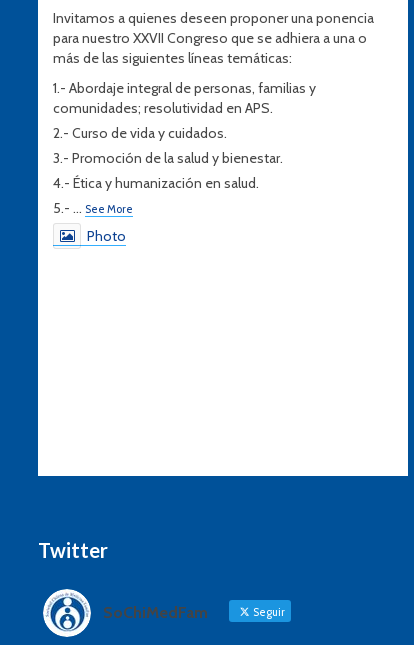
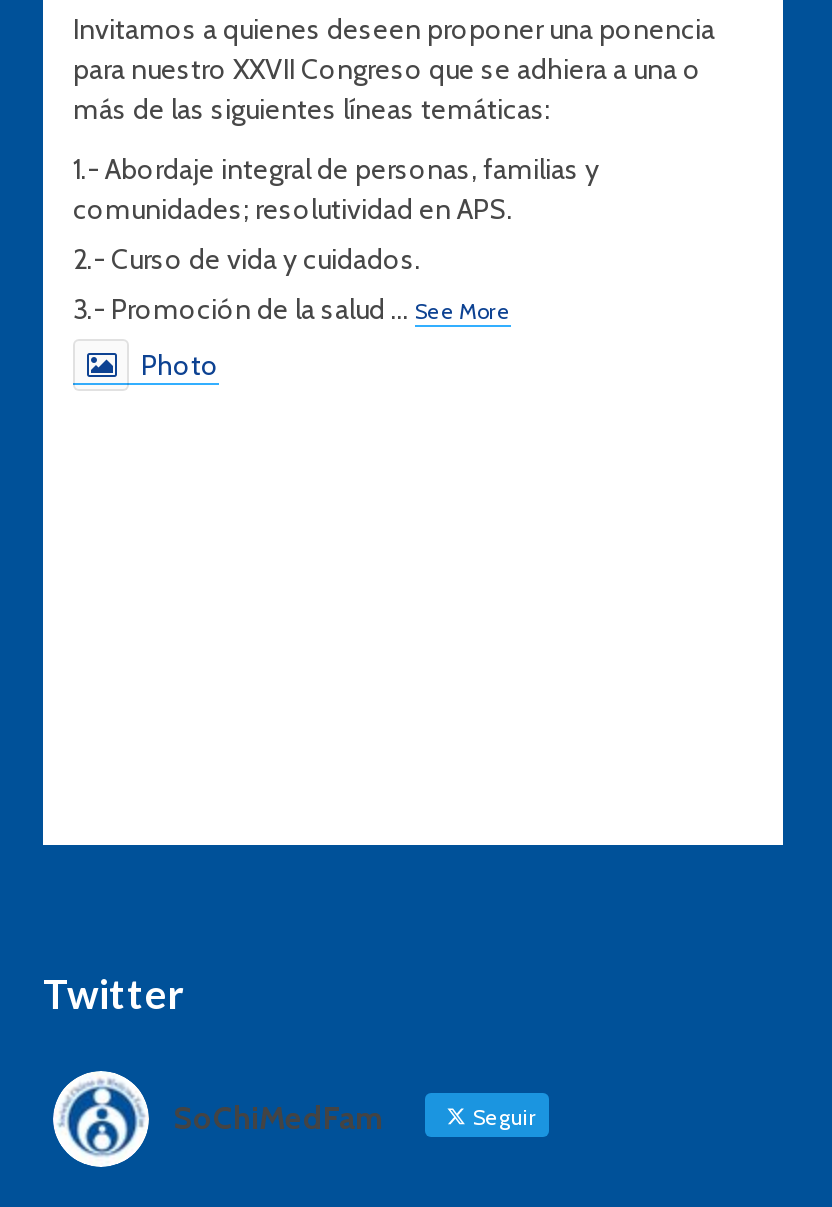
- 3.- Promoción de la salud y bienestar.
- 4.- Ética y humanización en salud.
- 5.-... See More
+ 3.- Promoción de la salud... See More
